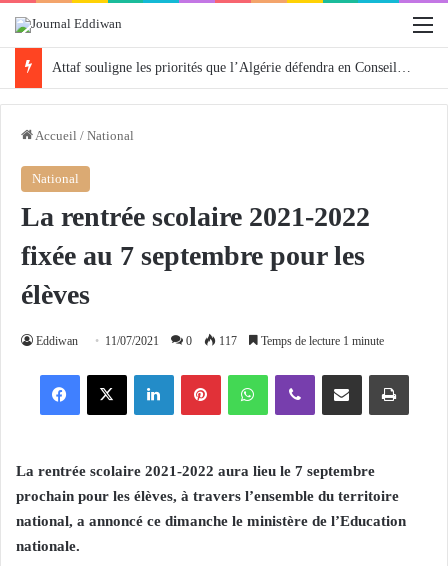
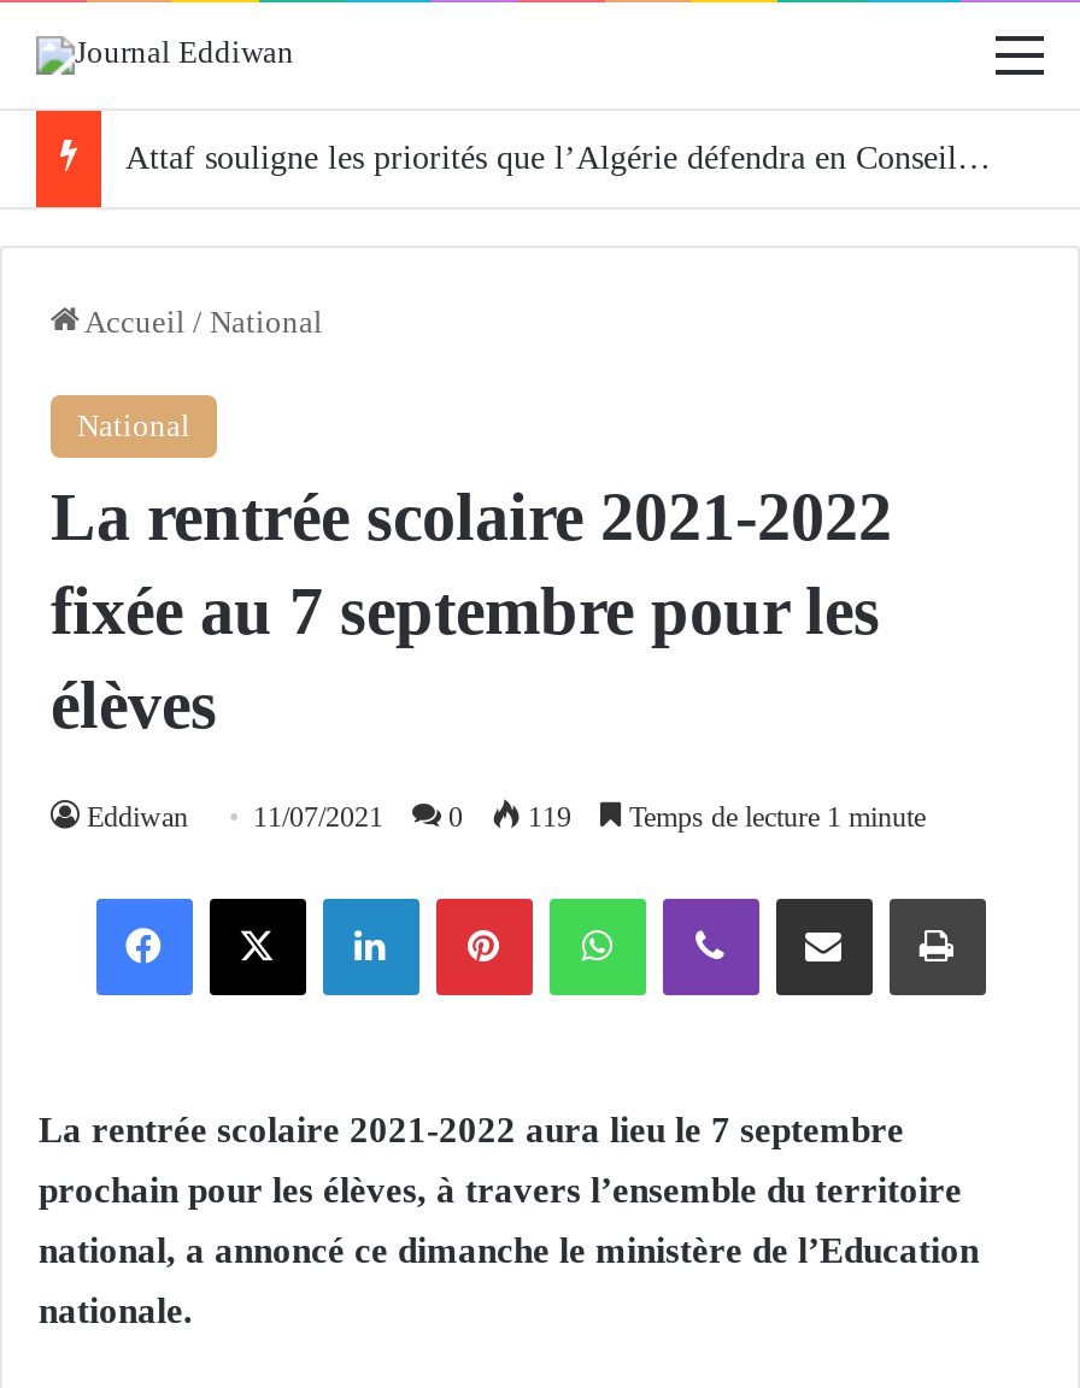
- Eddiwan 11/07/2021 0 117 Temps de lecture 1 minute
+ Eddiwan 11/07/2021 0 119 Temps de lecture 1 minute
